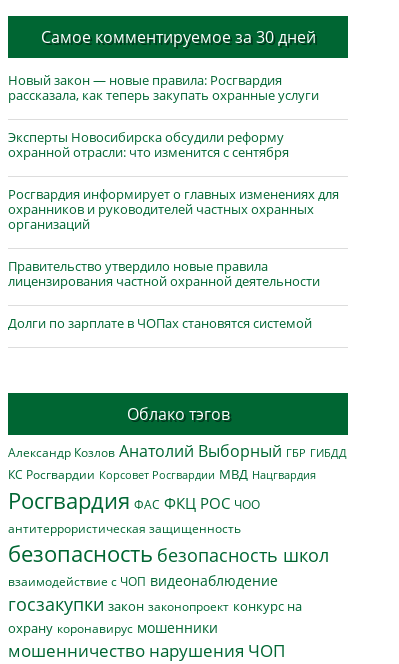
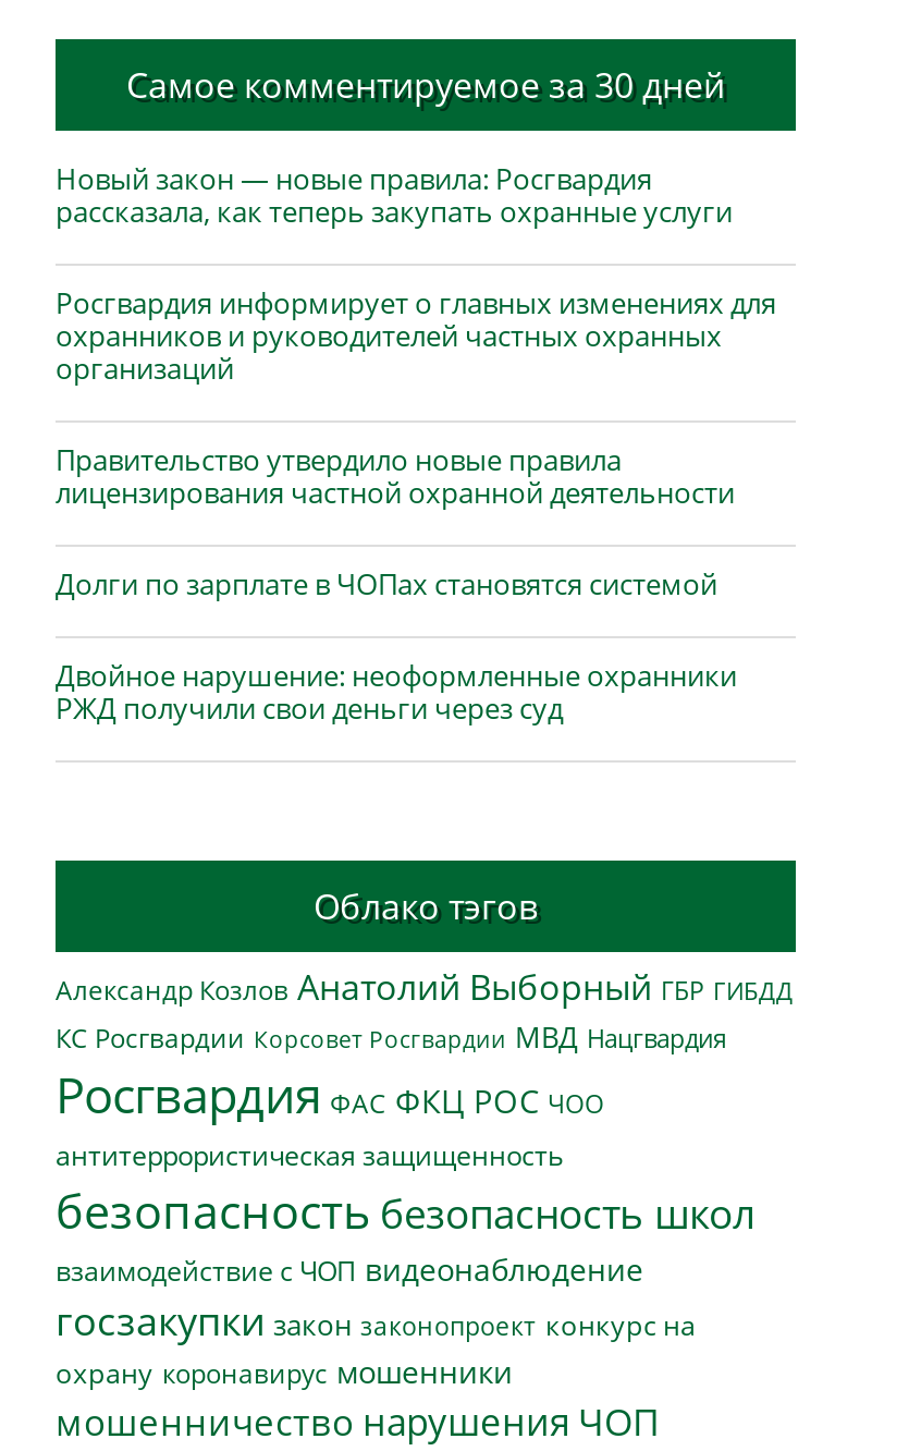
- Эксперты Новосибирска обсудили реформу
- охранной отрасли: что изменится с сентября

moved up: Росгвардия информирует о главных изменениях для | охранников и руководителей частных охранных | организаций | Правительство утвердило новые правила | лицензирования частной охранной деятельности | Долги по зарплате в ЧОПах становятся системой

+ Двойное нарушение: неоформленные охранники
+ РЖД получили свои деньги через суд
